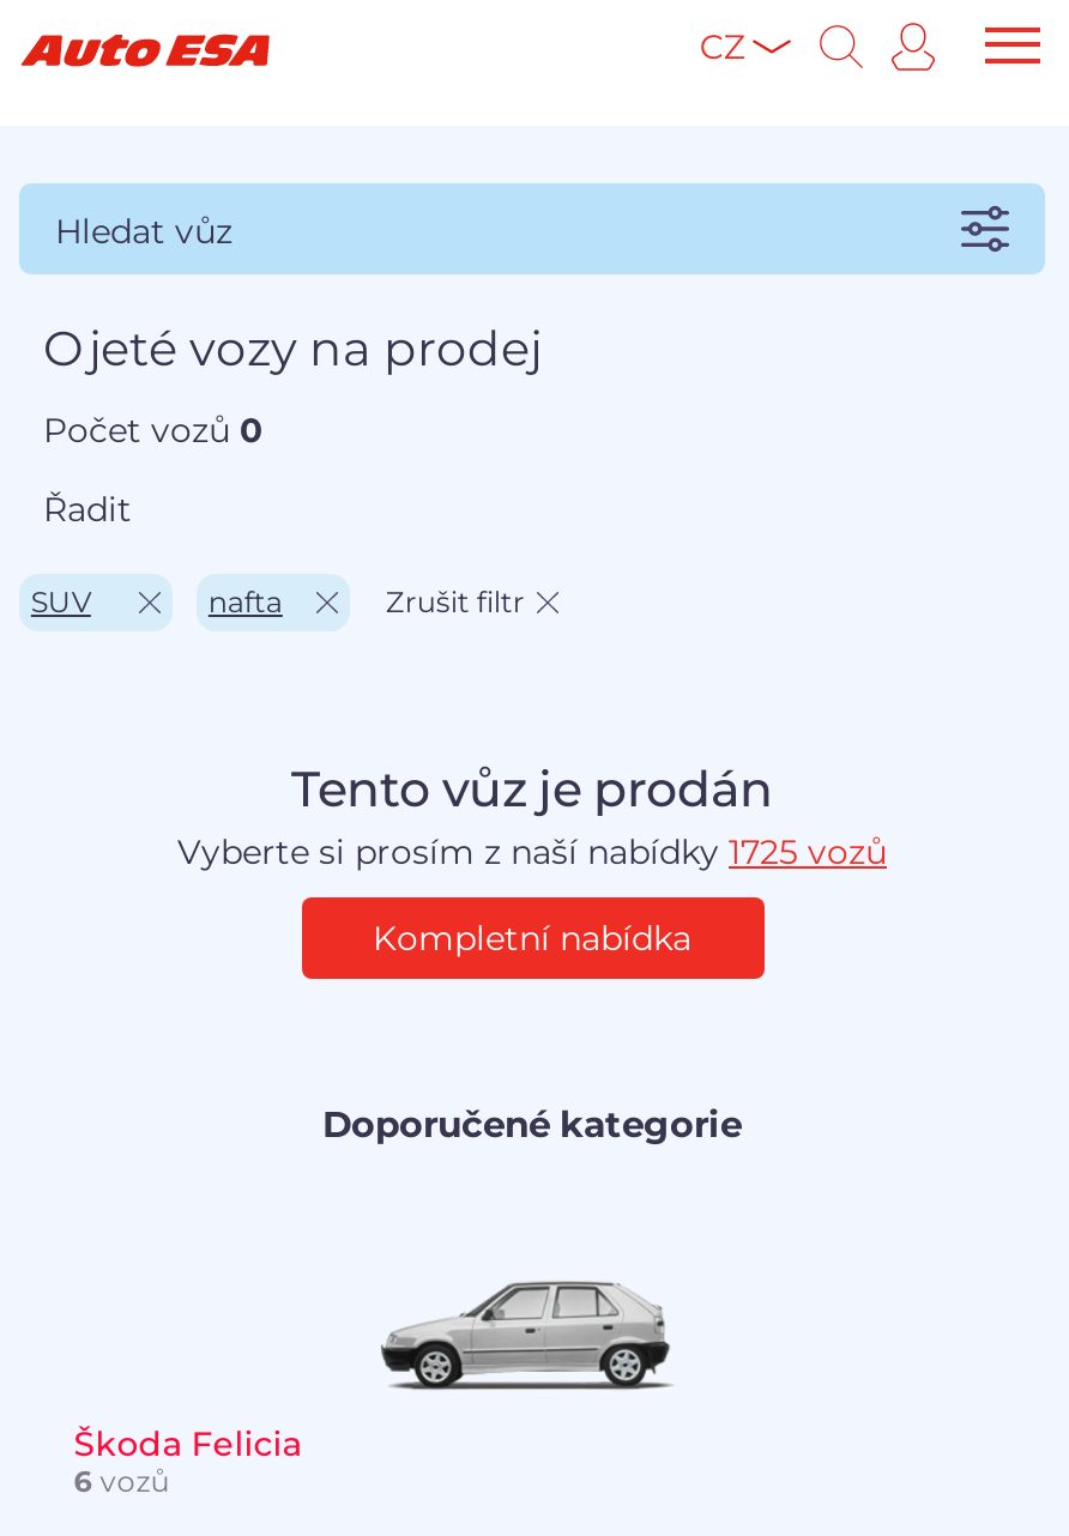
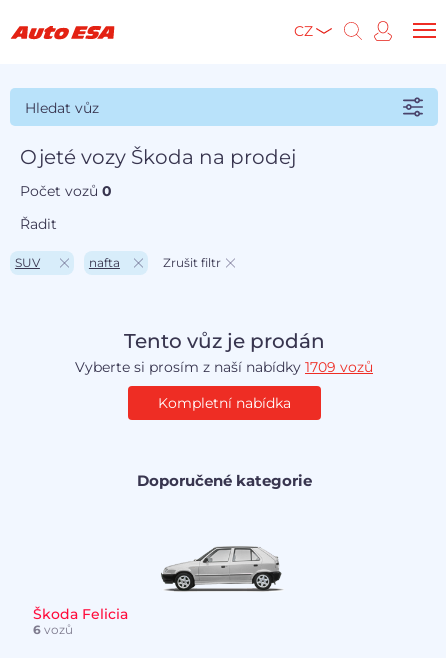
- Ojeté vozy na prodej
+ Ojeté vozy Škoda na prodej

- Vyberte si prosím z naší nabídky 1725 vozů
+ Vyberte si prosím z naší nabídky 1709 vozů
